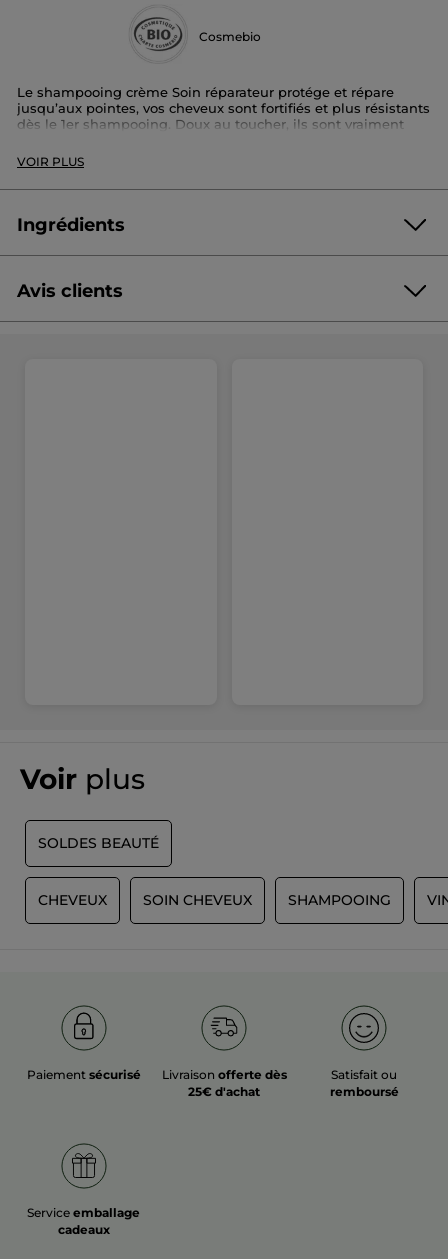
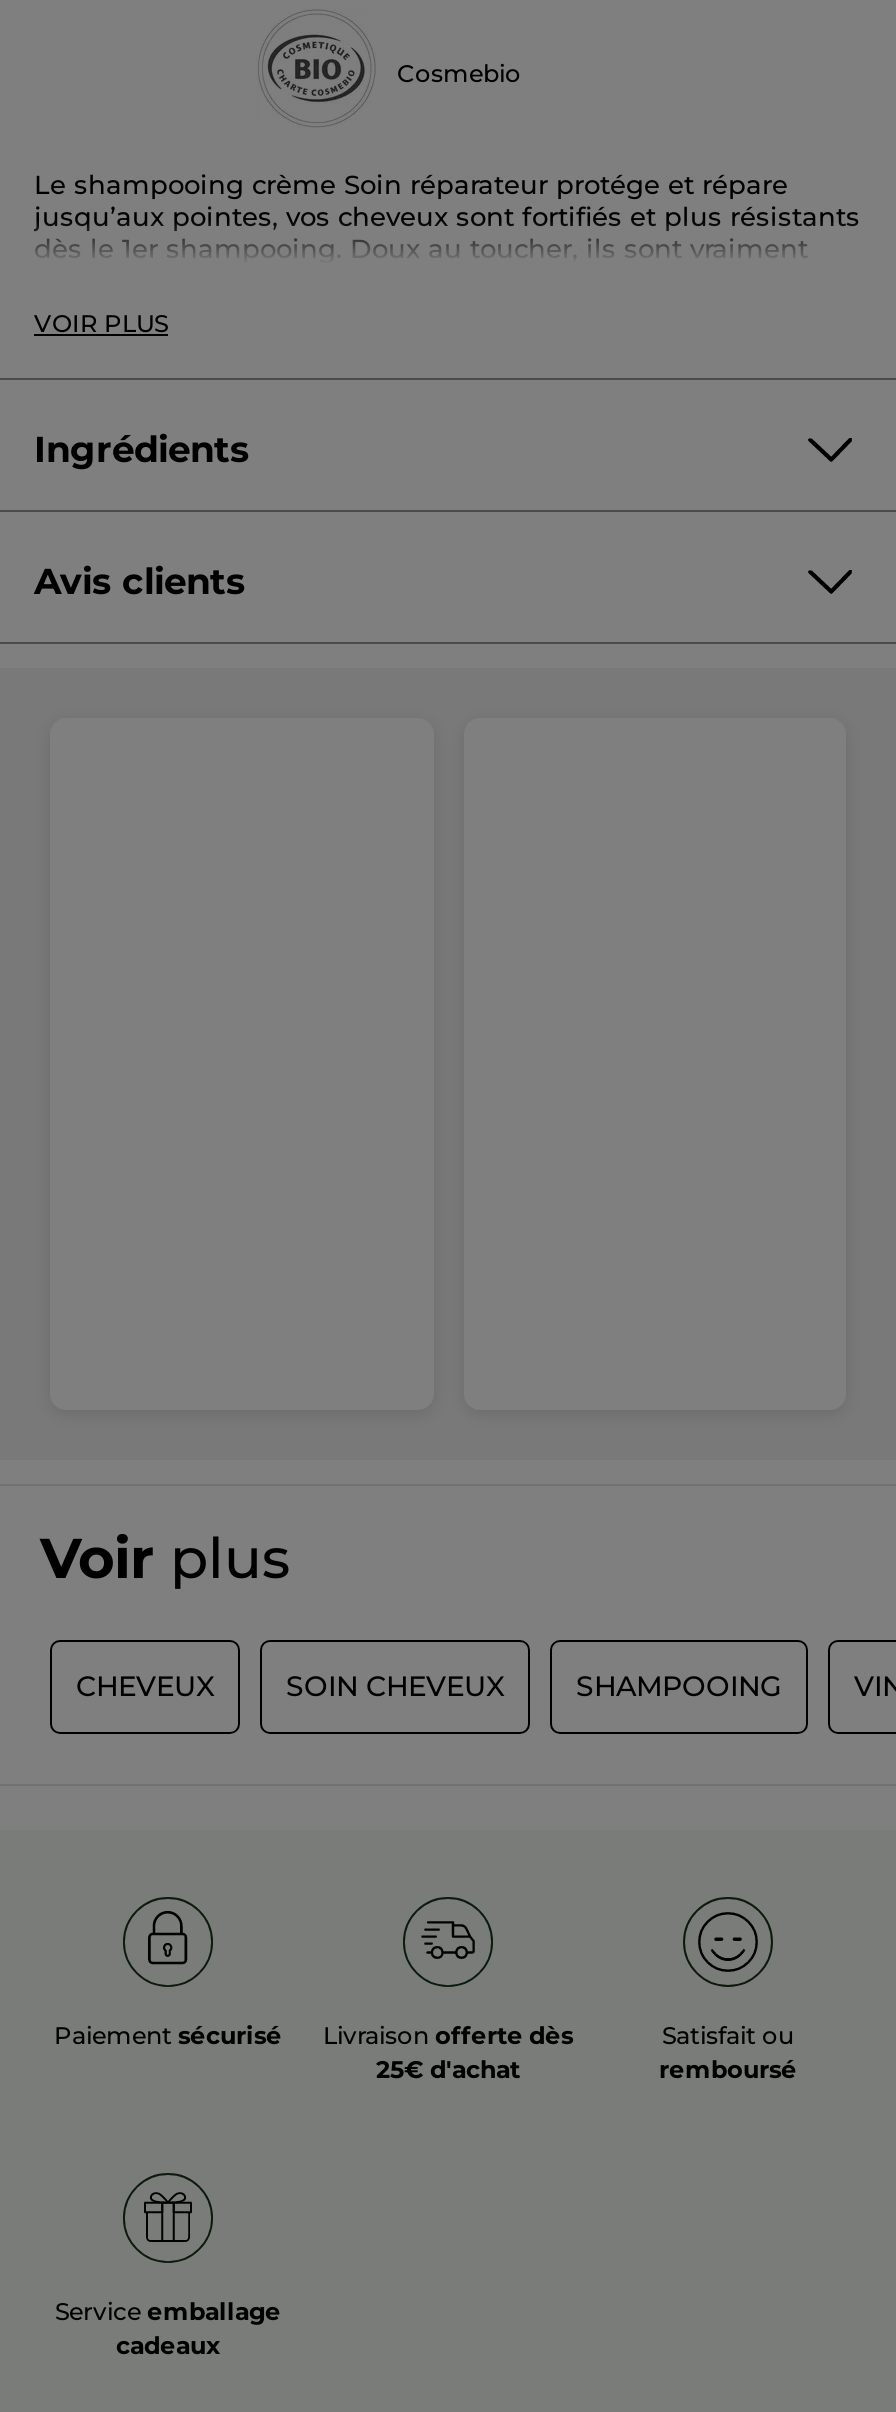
- SOLDES BEAUTÉ
